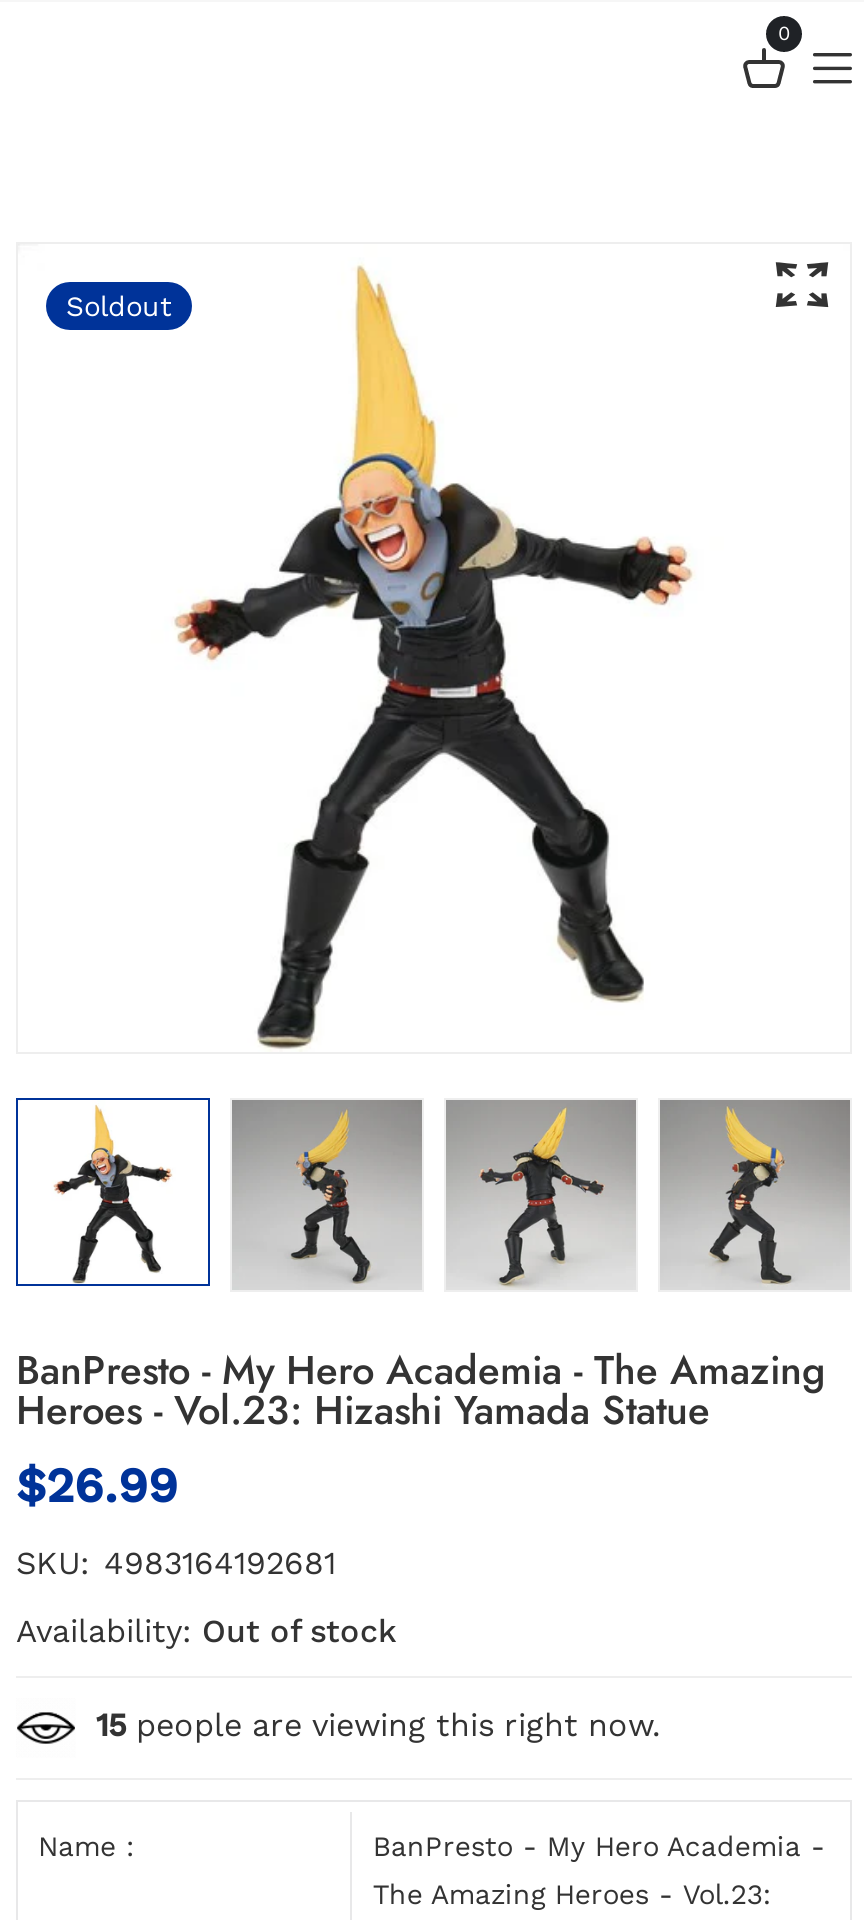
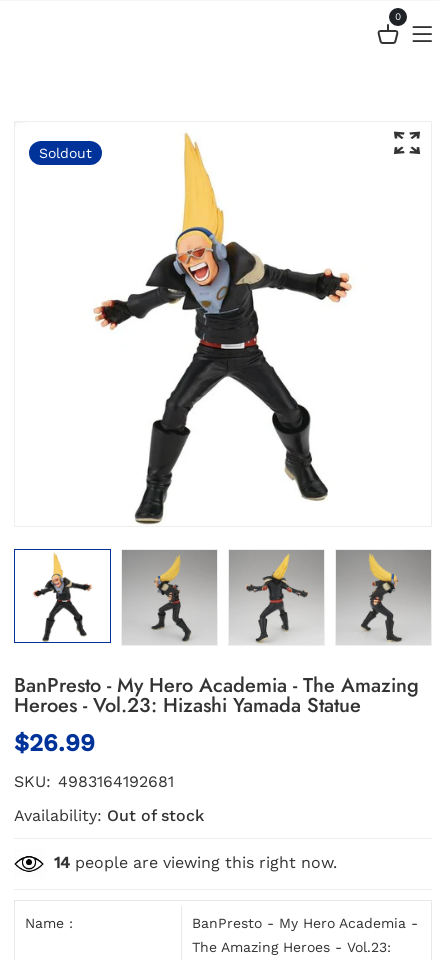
- 15 people are viewing this right now.
+ 14 people are viewing this right now.
